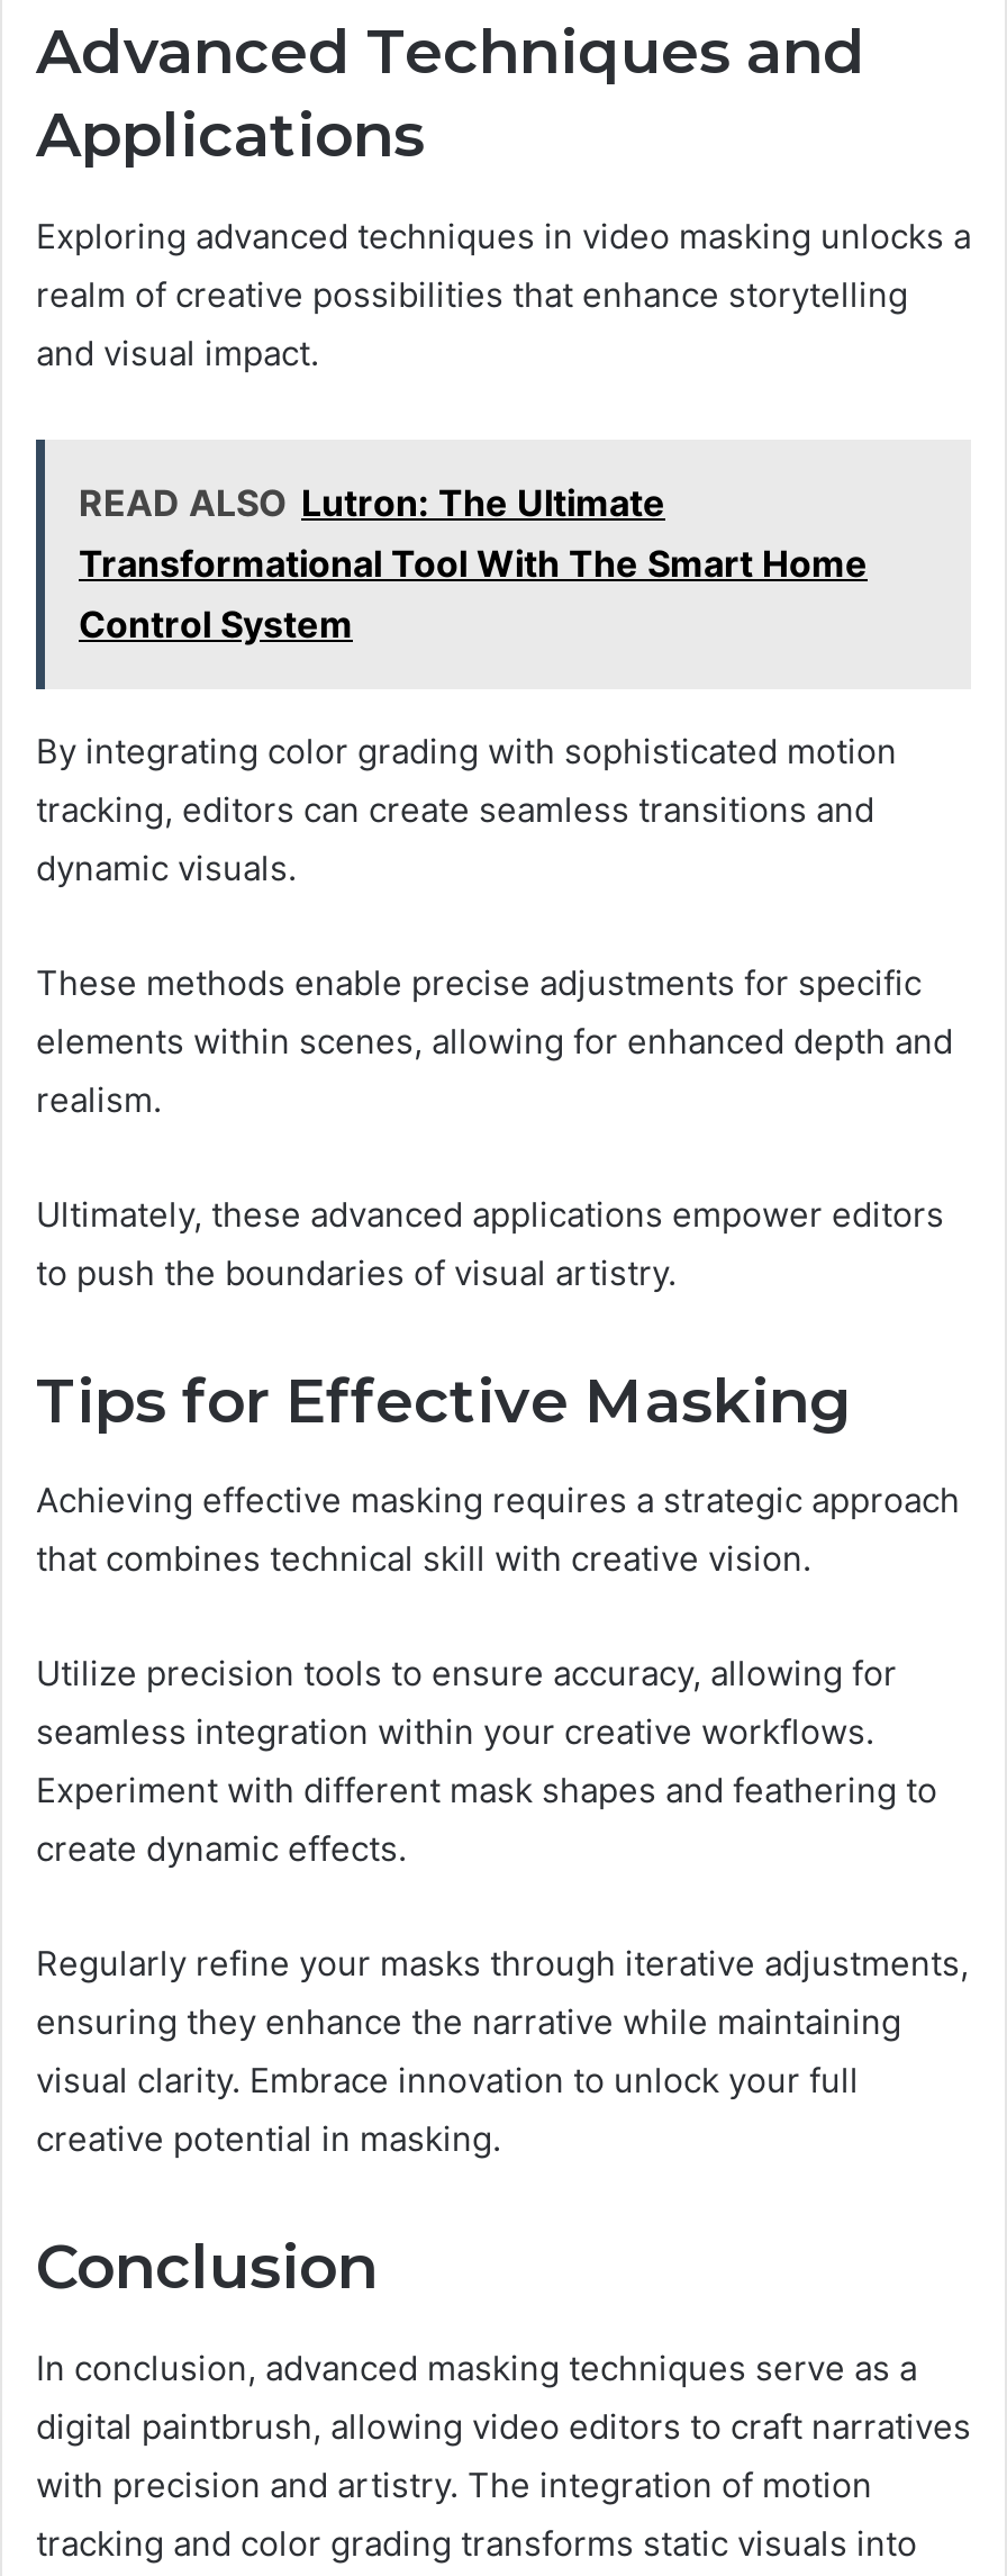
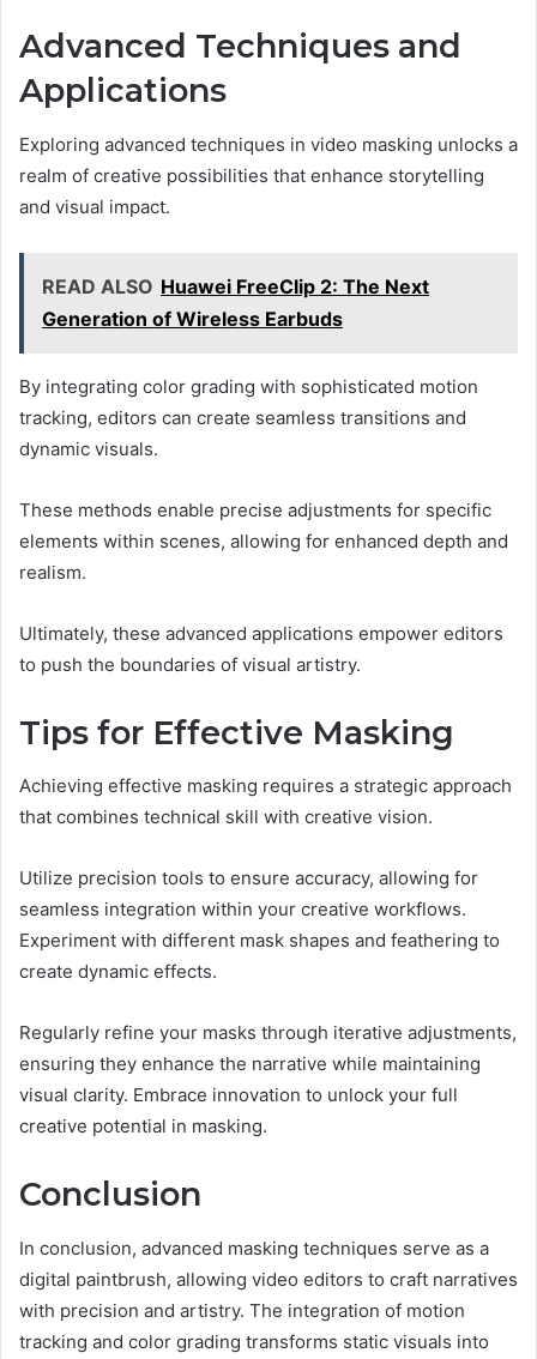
- READ ALSO Lutron: The Ultimate
- Transformational Tool With The Smart Home
- Control System
+ READ ALSO Huawei FreeClip 2: The Next
+ Generation of Wireless Earbuds
